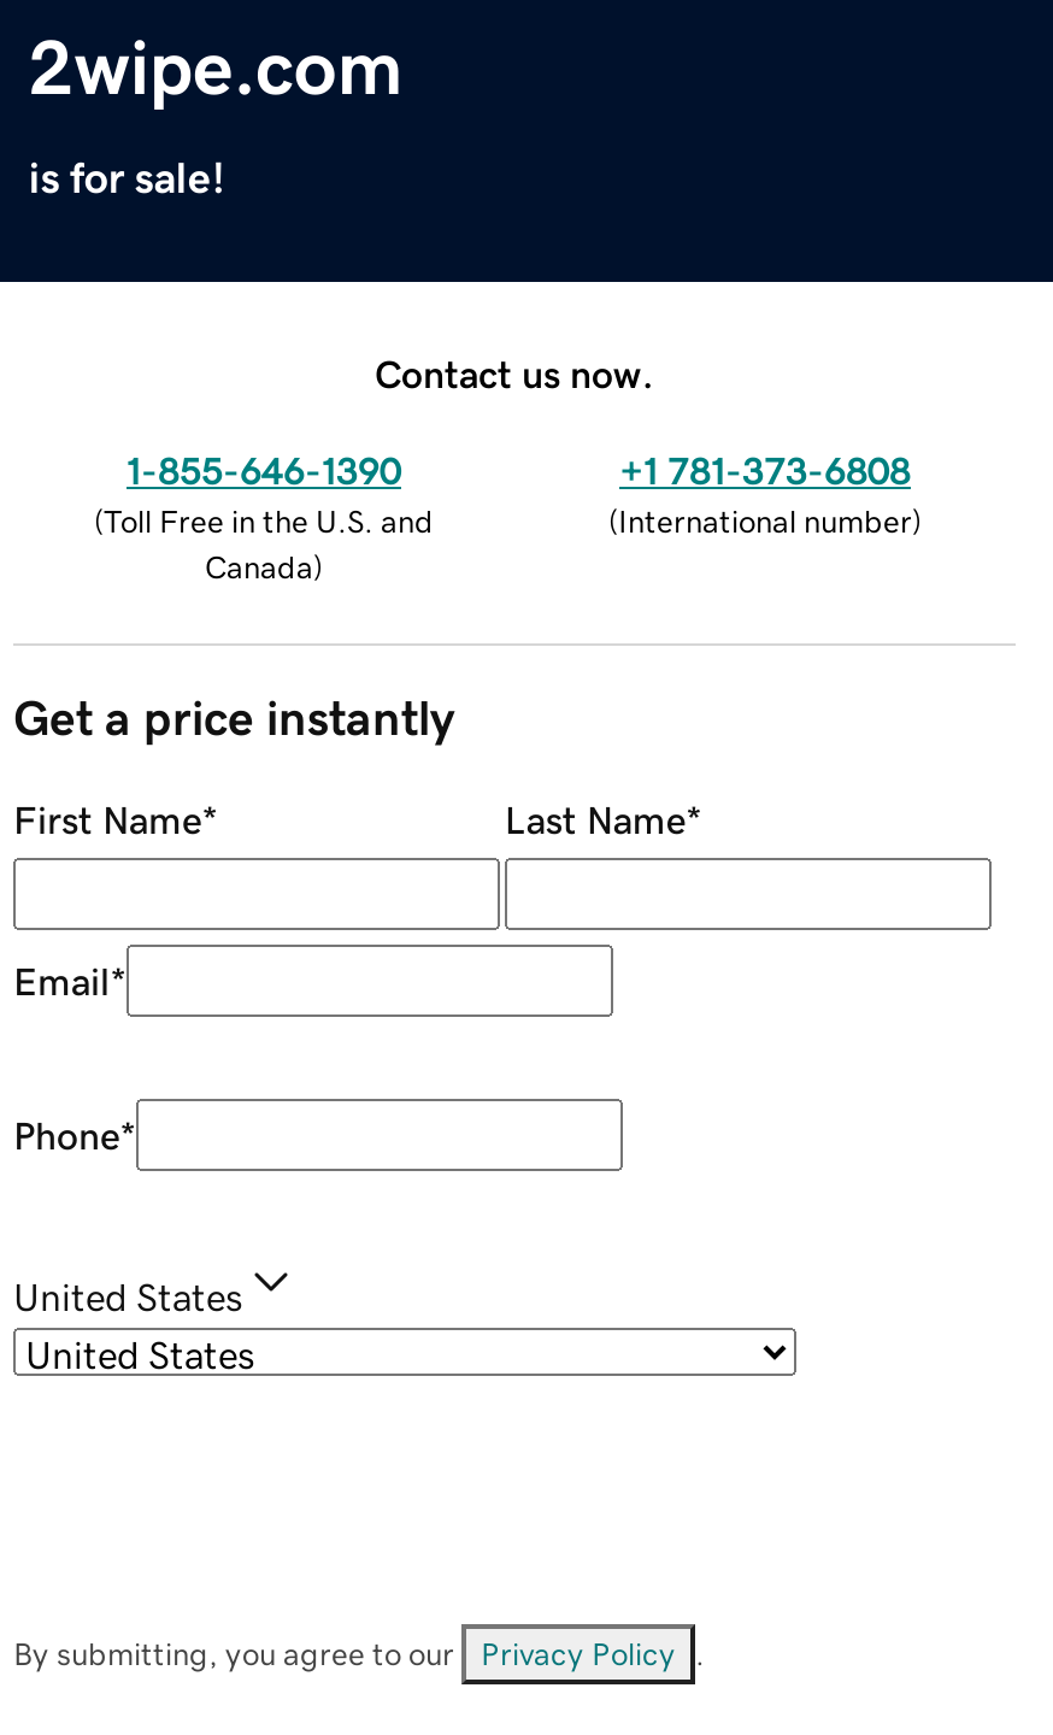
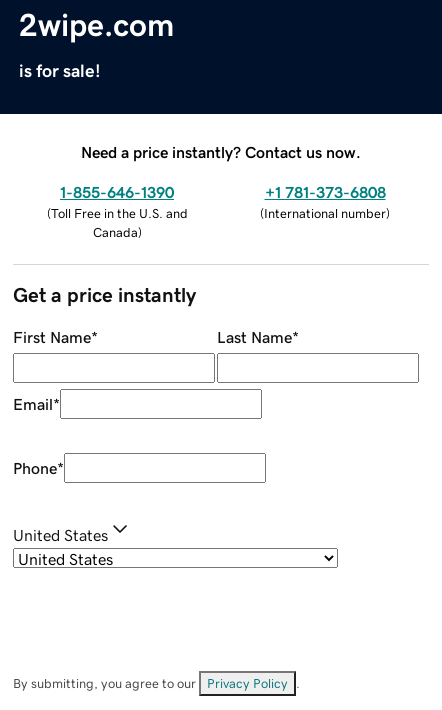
- Contact us now.
+ Need a price instantly? Contact us now.
